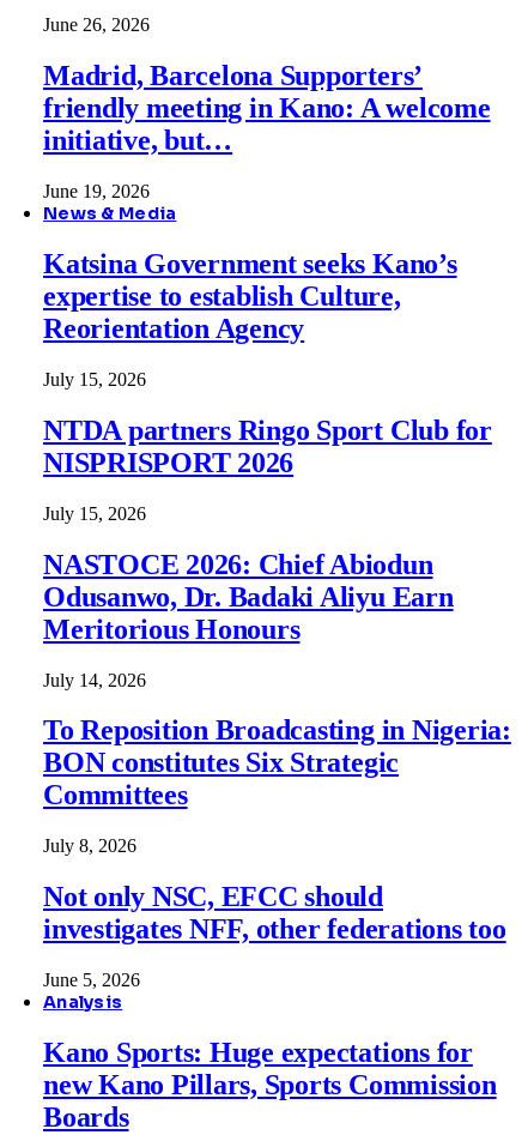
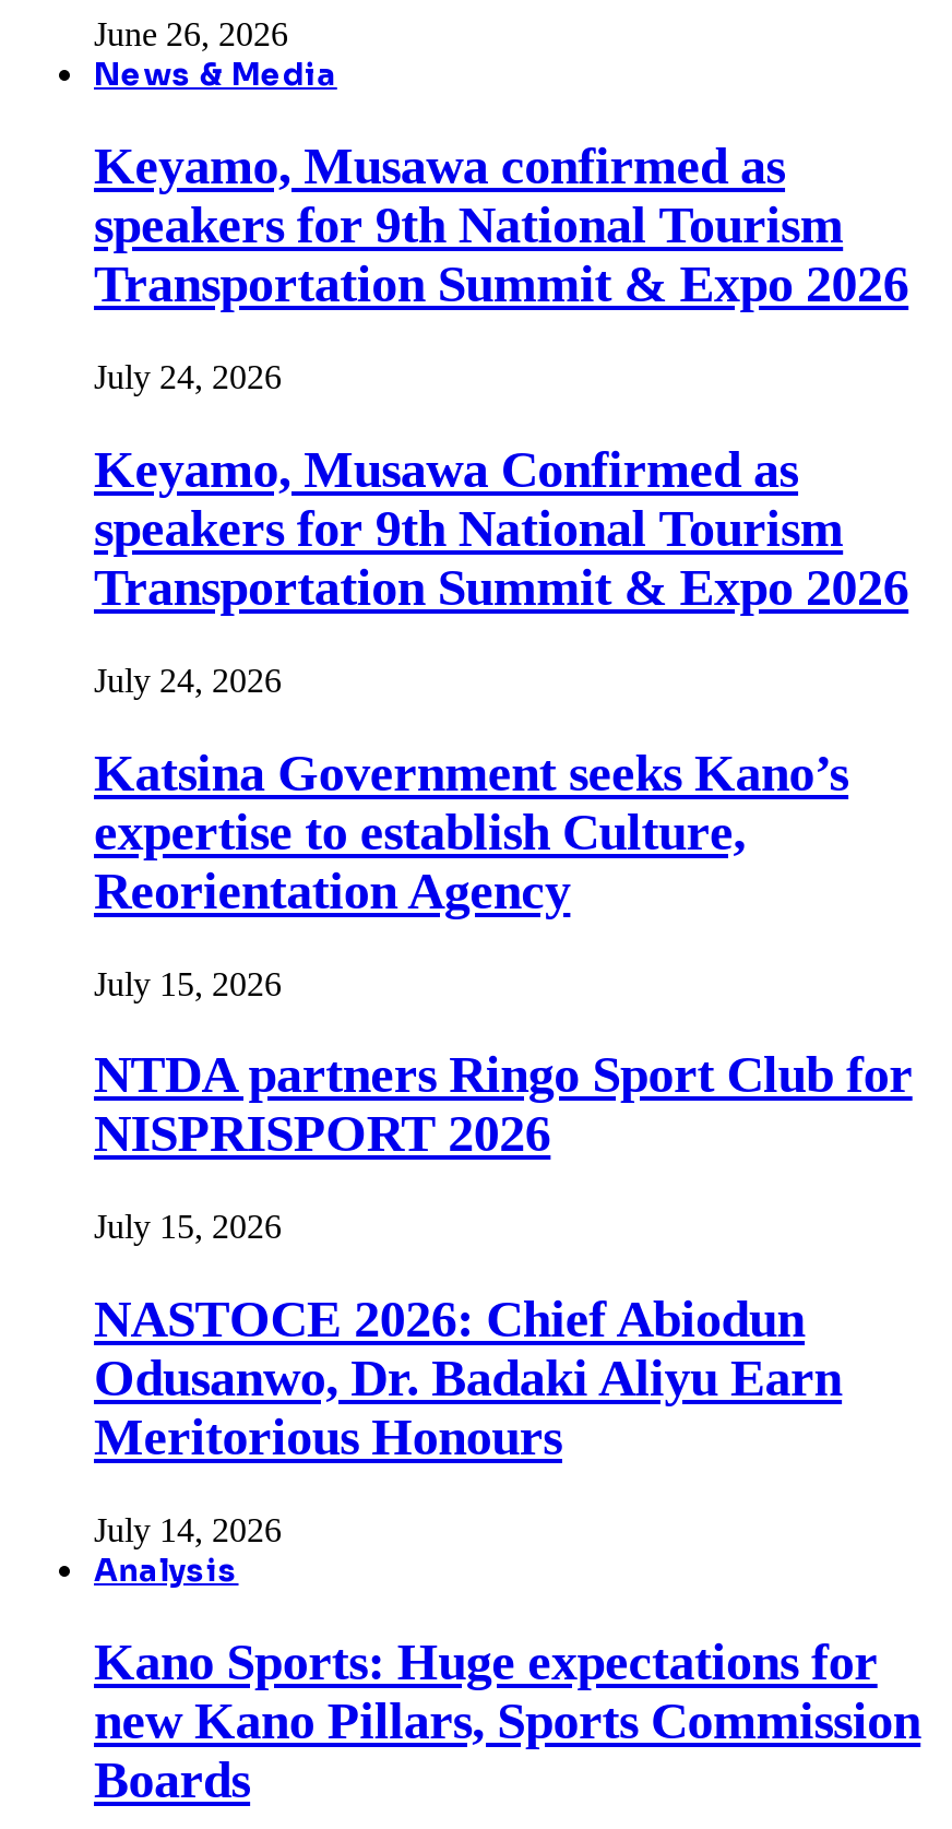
- Madrid, Barcelona Supporters’
- friendly meeting in Kano: A welcome
- initiative, but…
- June 19, 2026

moved up: News & Media

+ Keyamo, Musawa confirmed as
+ speakers for 9th National Tourism
+ Transportation Summit & Expo 2026
+ July 24, 2026
+ Keyamo, Musawa Confirmed as
+ speakers for 9th National Tourism
+ Transportation Summit & Expo 2026
+ July 24, 2026

moved down: Katsina Government seeks Kano’s | expertise to establish Culture, | Reorientation Agency | ... | Meritorious Honours | July 14, 2026

- To Reposition Broadcasting in Nigeria:
- BON constitutes Six Strategic
- Committees
- July 8, 2026
- Not only NSC, EFCC should
- investigates NFF, other federations too
- June 5, 2026
